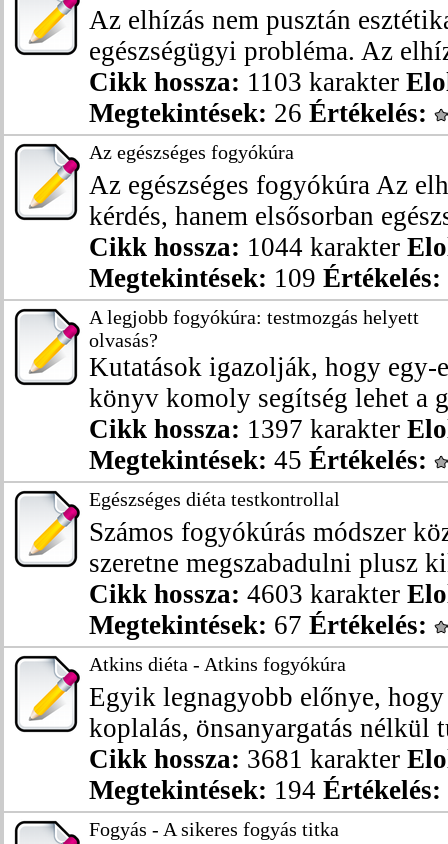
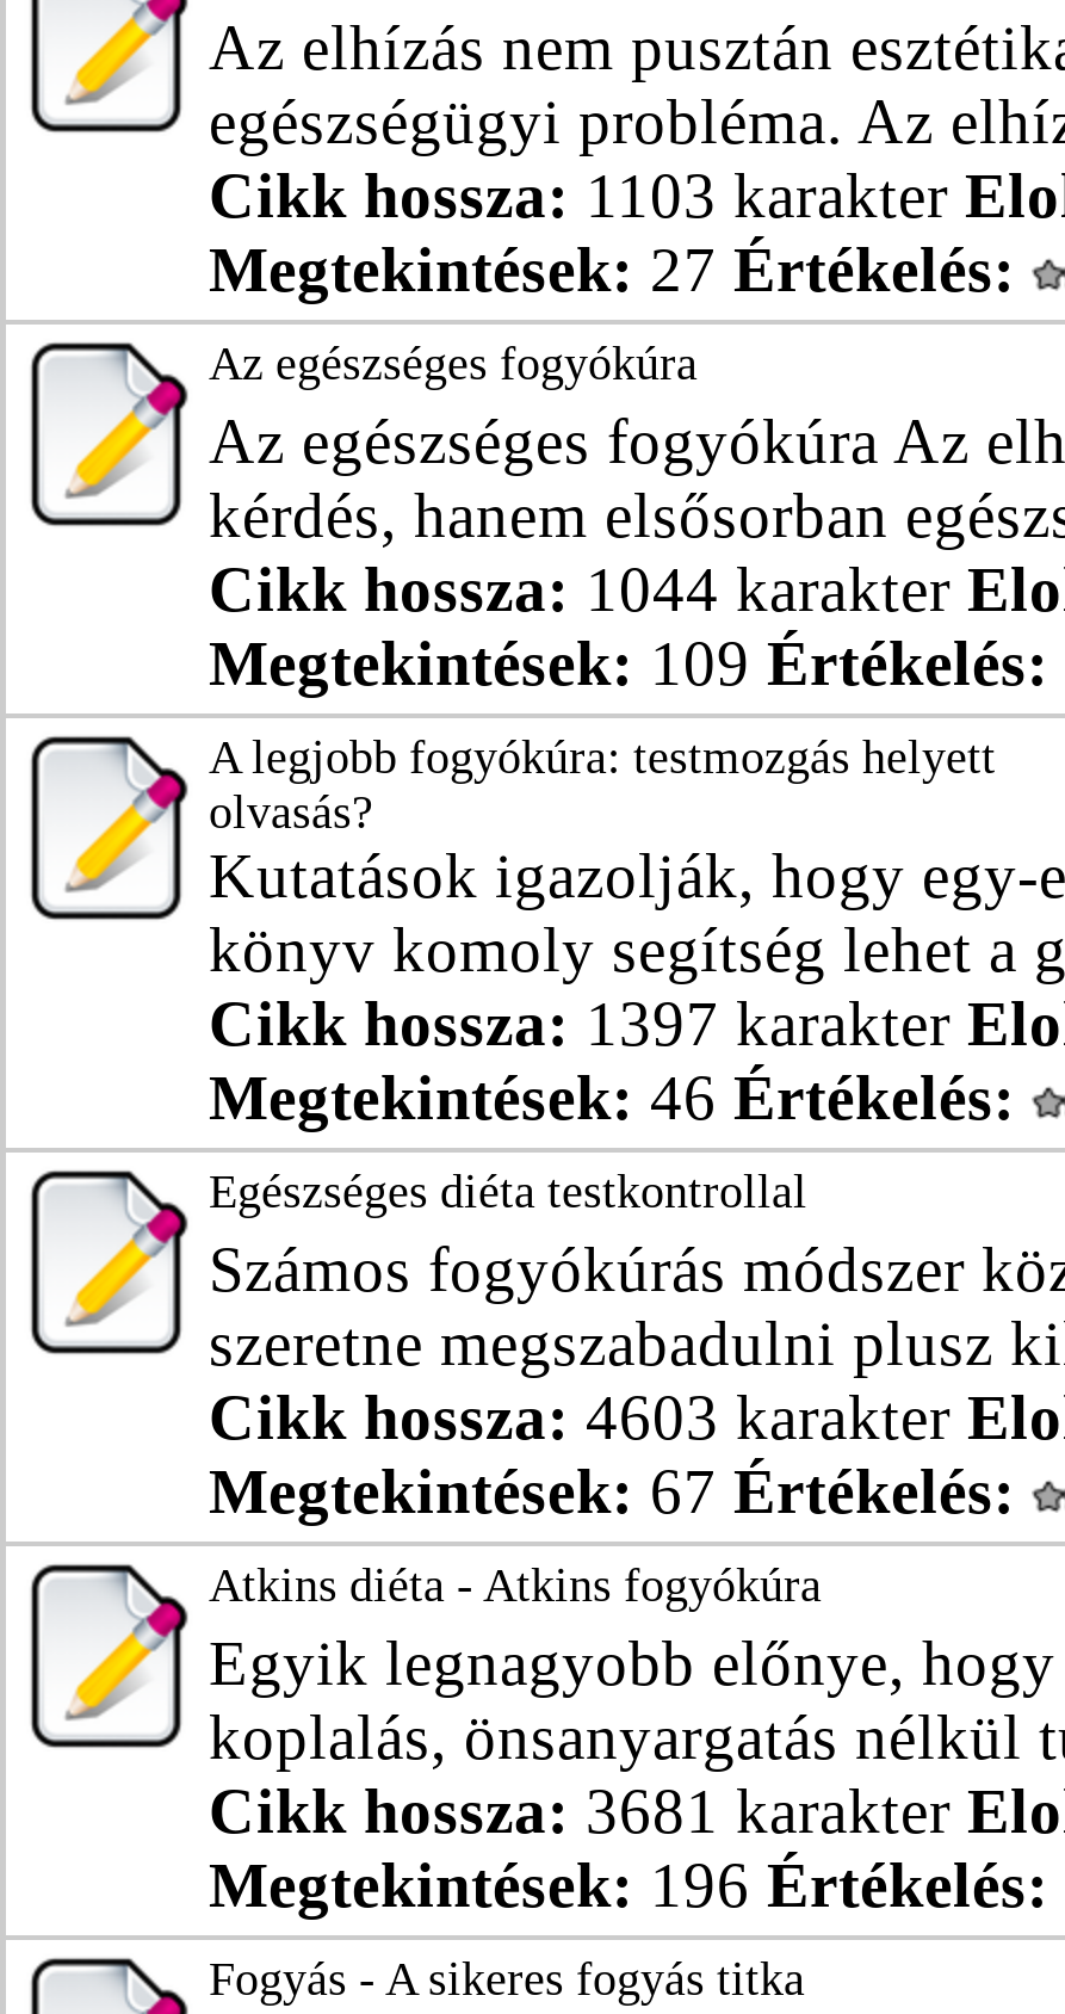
- Megtekintések: 26 Értékelés:
+ Megtekintések: 27 Értékelés:

- Megtekintések: 45 Értékelés:
+ Megtekintések: 46 Értékelés:

- Megtekintések: 194 Értékelés:
+ Megtekintések: 196 Értékelés:
